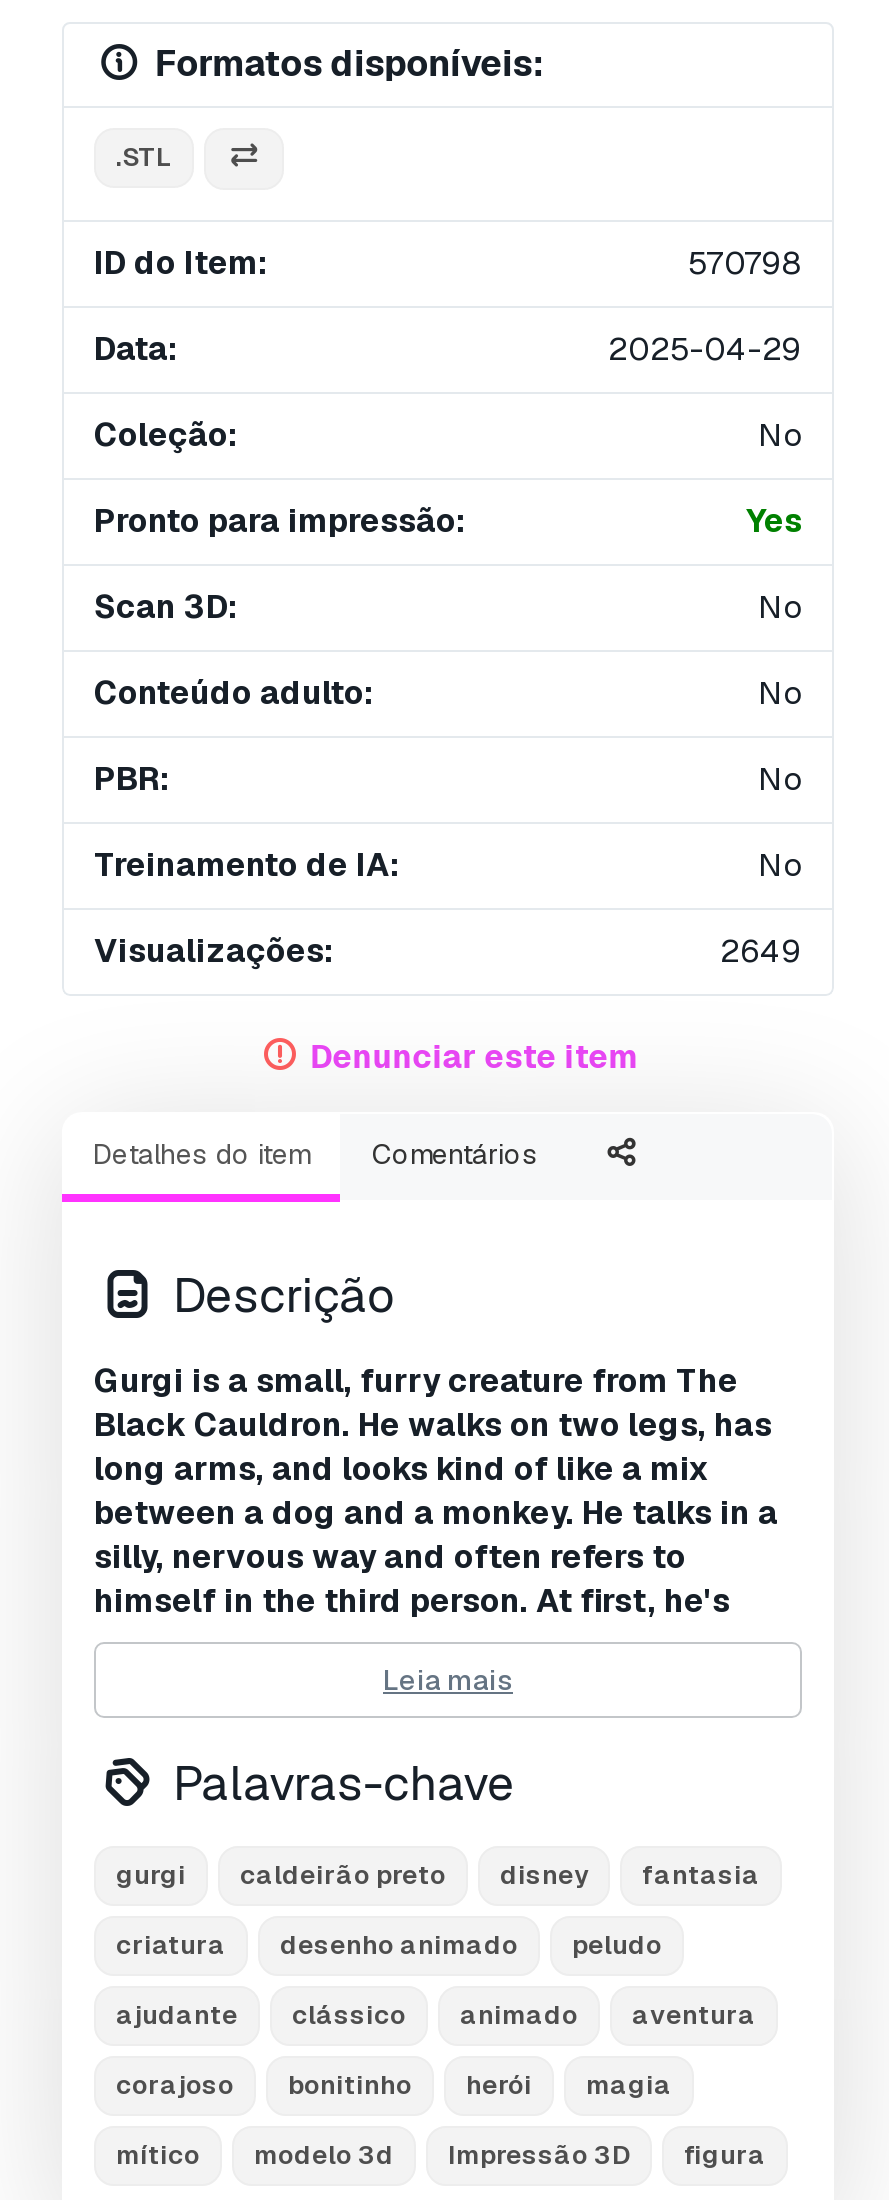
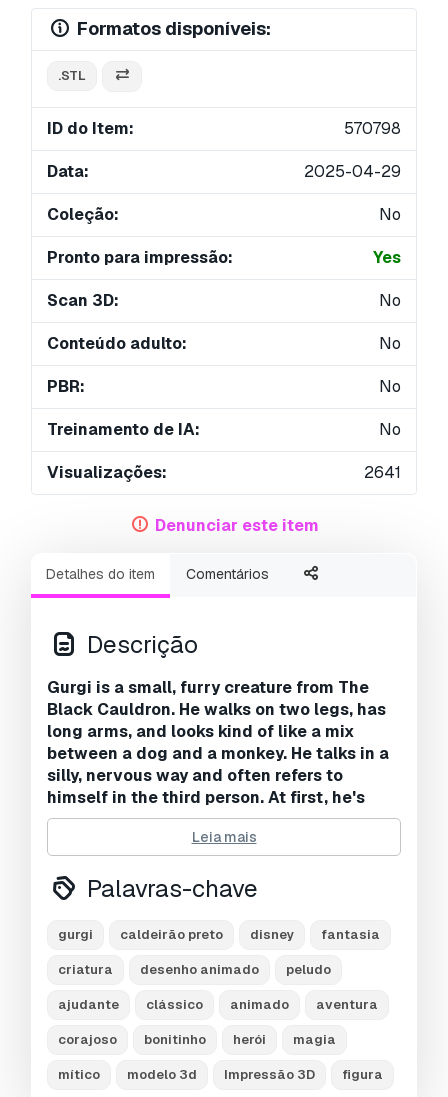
- 2649
+ 2641
